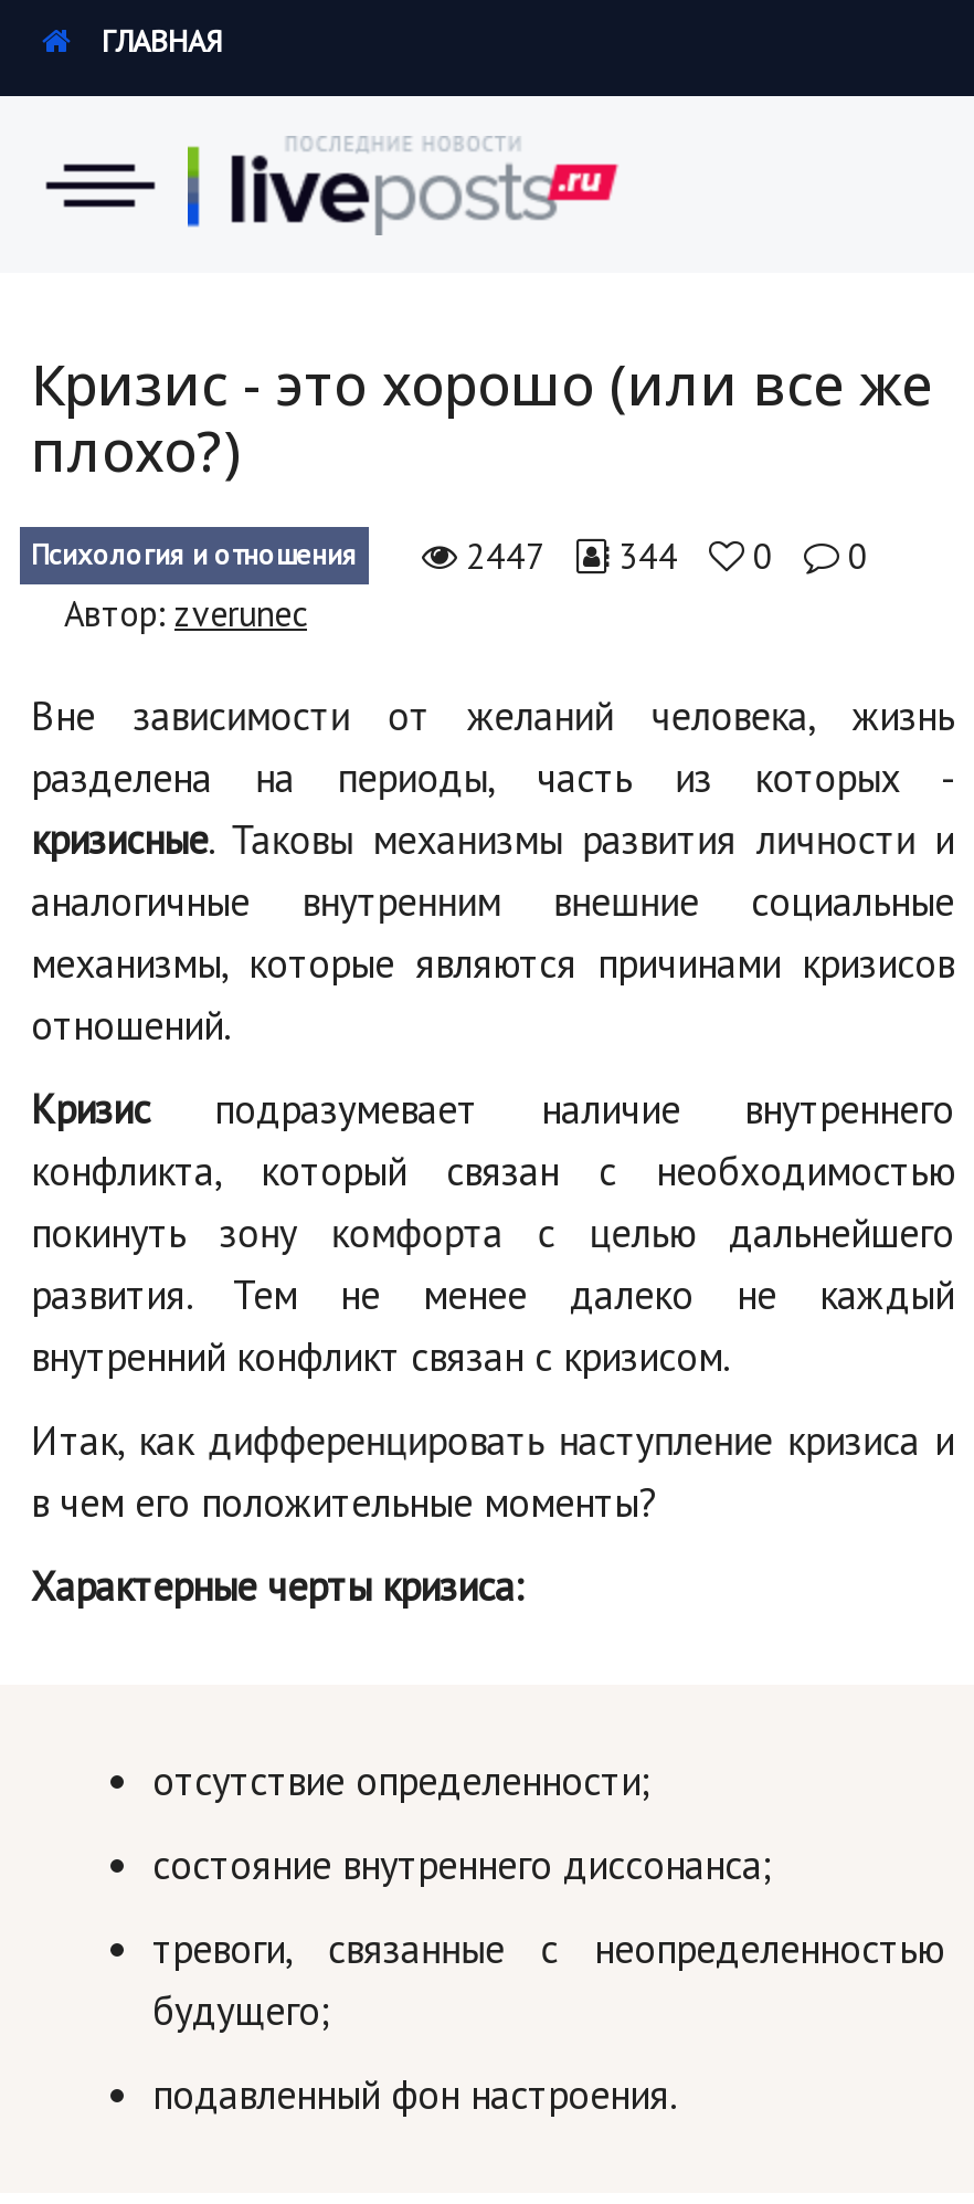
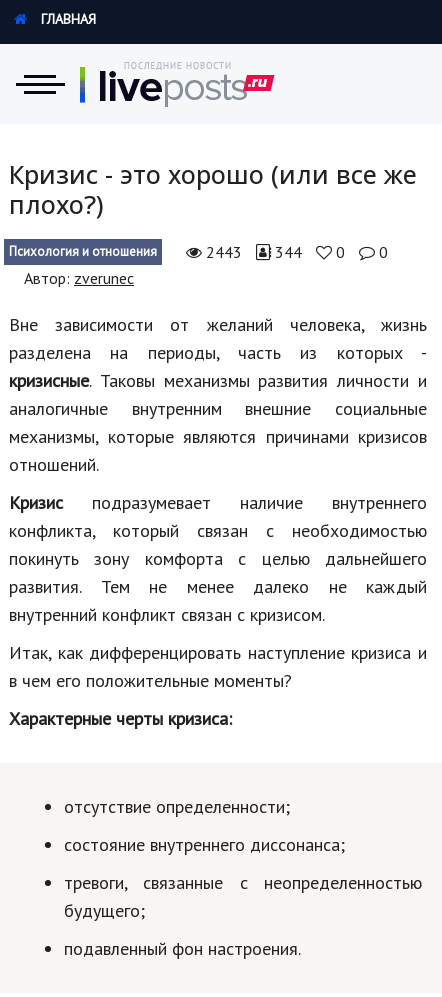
- 2447 344 0 0
+ 2443 344 0 0
